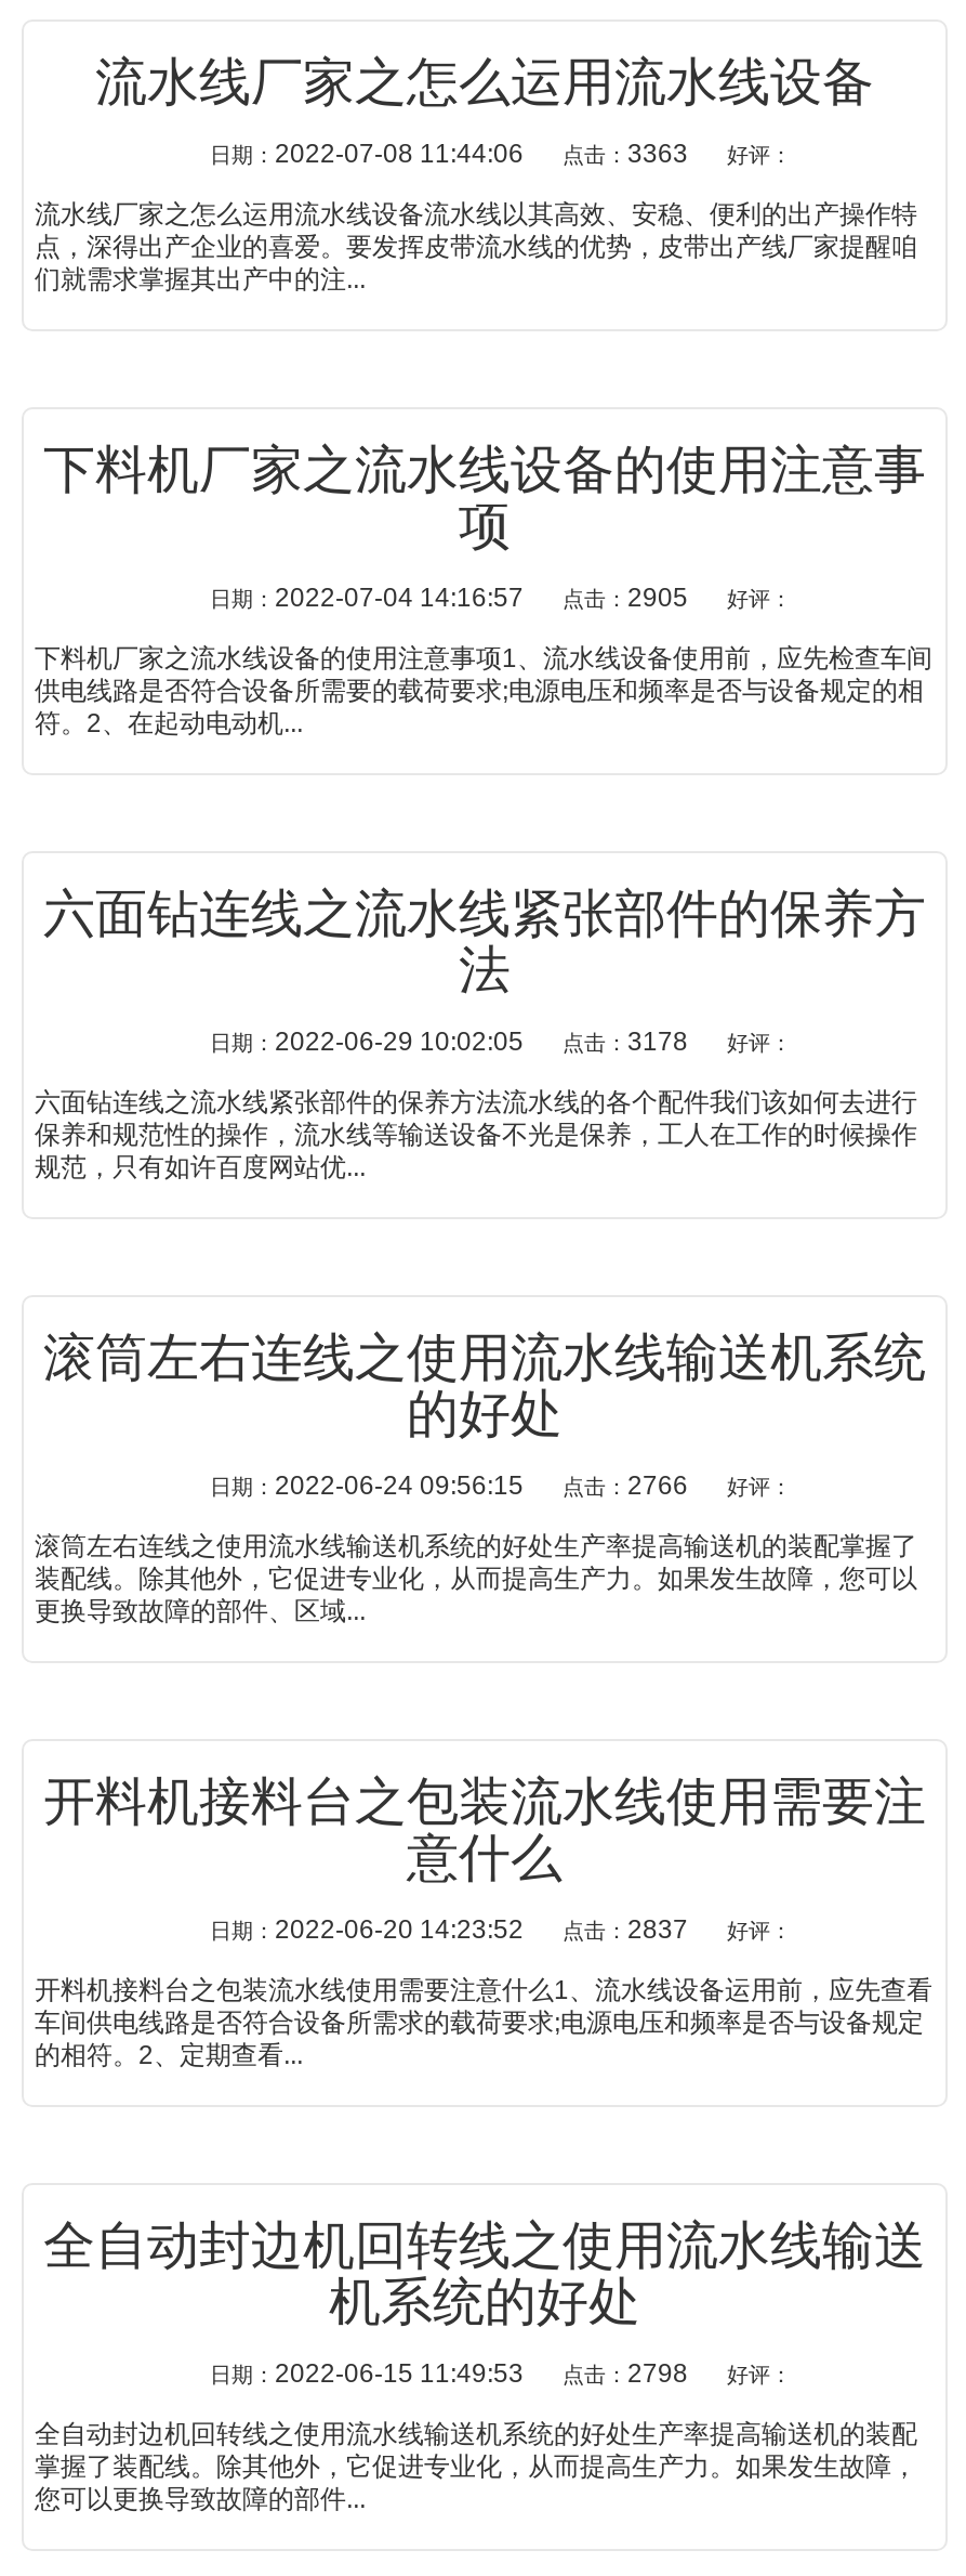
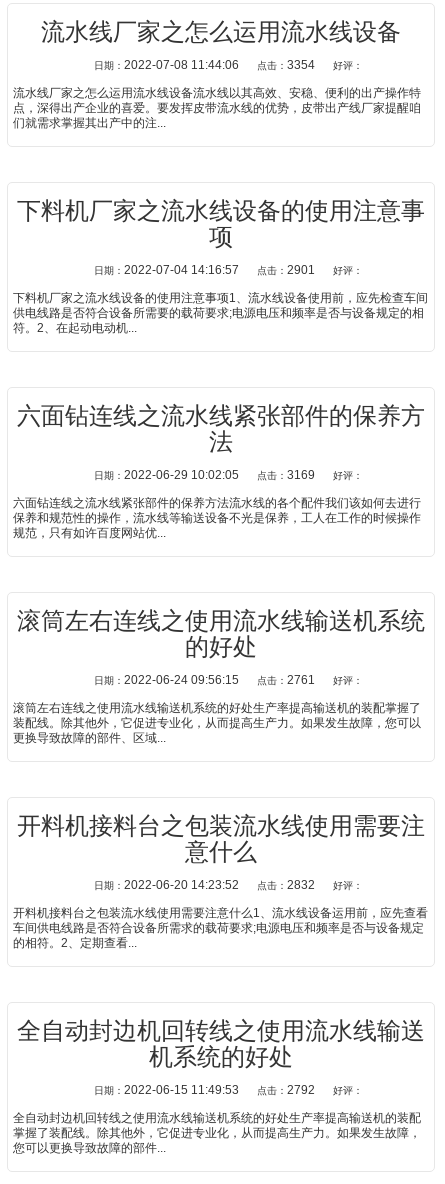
- 日期：2022-07-08 11:44:06 点击：3363 好评：
+ 日期：2022-07-08 11:44:06 点击：3354 好评：

- 日期：2022-07-04 14:16:57 点击：2905 好评：
+ 日期：2022-07-04 14:16:57 点击：2901 好评：

- 日期：2022-06-29 10:02:05 点击：3178 好评：
+ 日期：2022-06-29 10:02:05 点击：3169 好评：

- 日期：2022-06-24 09:56:15 点击：2766 好评：
+ 日期：2022-06-24 09:56:15 点击：2761 好评：

- 日期：2022-06-20 14:23:52 点击：2837 好评：
+ 日期：2022-06-20 14:23:52 点击：2832 好评：

- 日期：2022-06-15 11:49:53 点击：2798 好评：
+ 日期：2022-06-15 11:49:53 点击：2792 好评：
